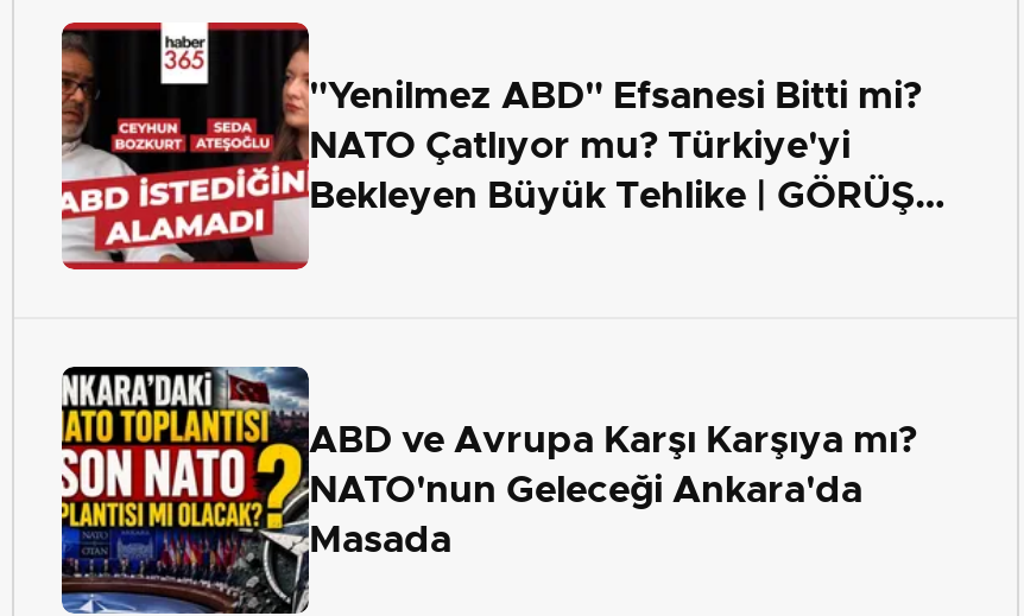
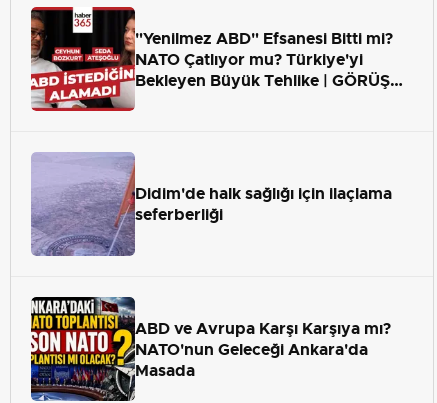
+ [image]
+ Didim'de halk sağlığı için ilaçlama
+ seferberliği
